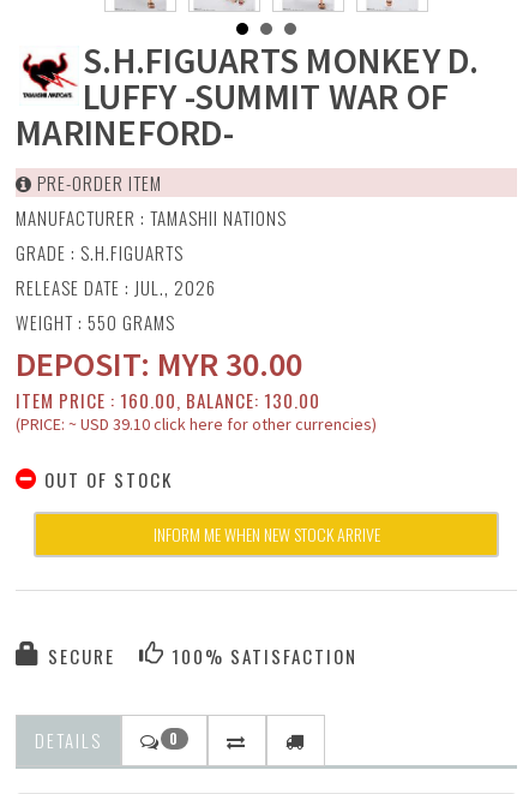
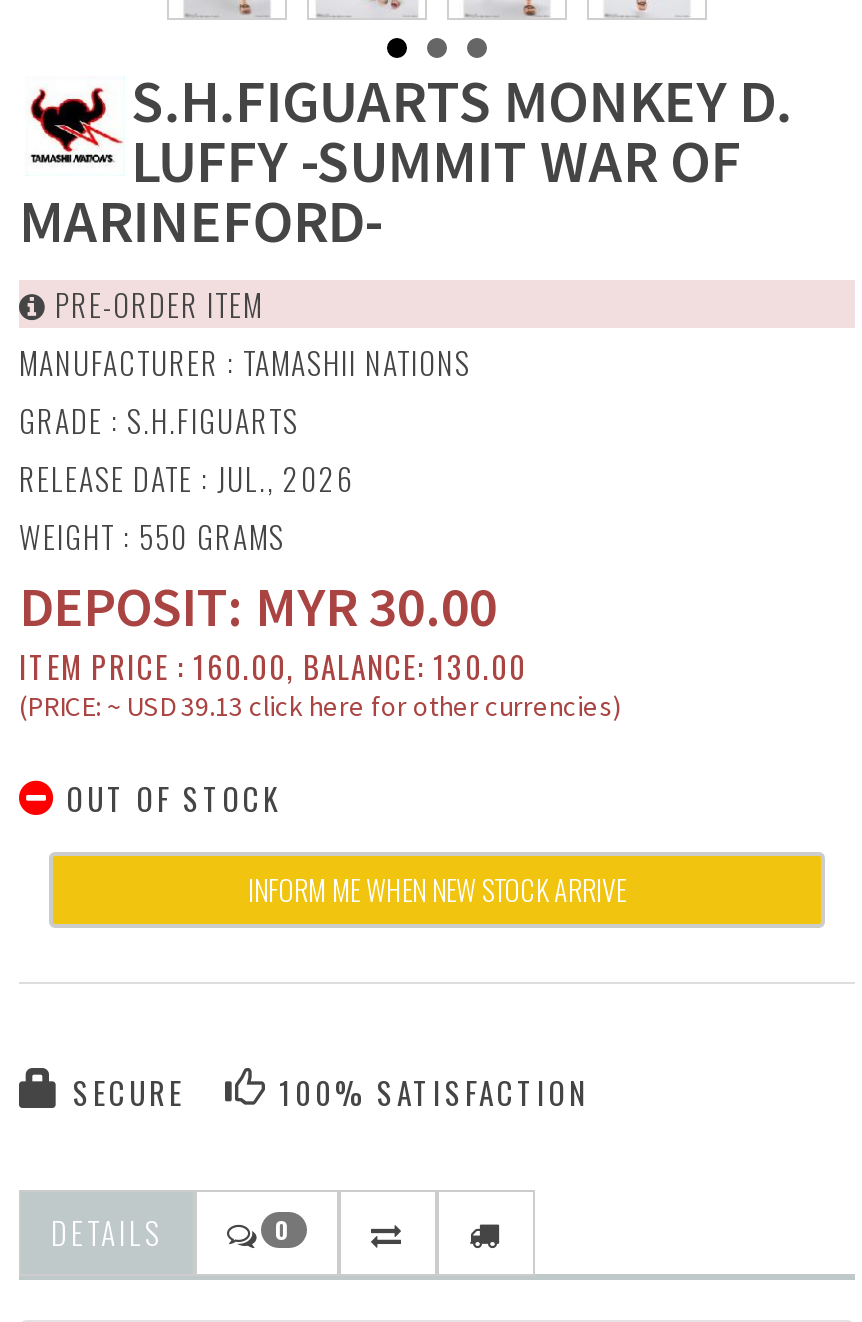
- (PRICE: ~ USD 39.10 click here for other currencies)
+ (PRICE: ~ USD 39.13 click here for other currencies)
